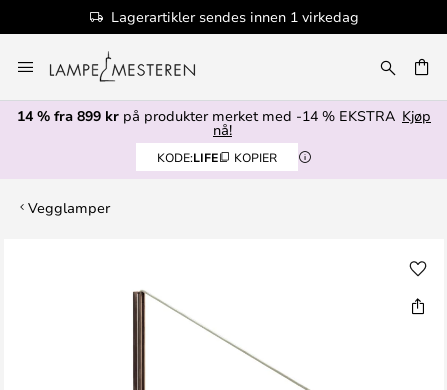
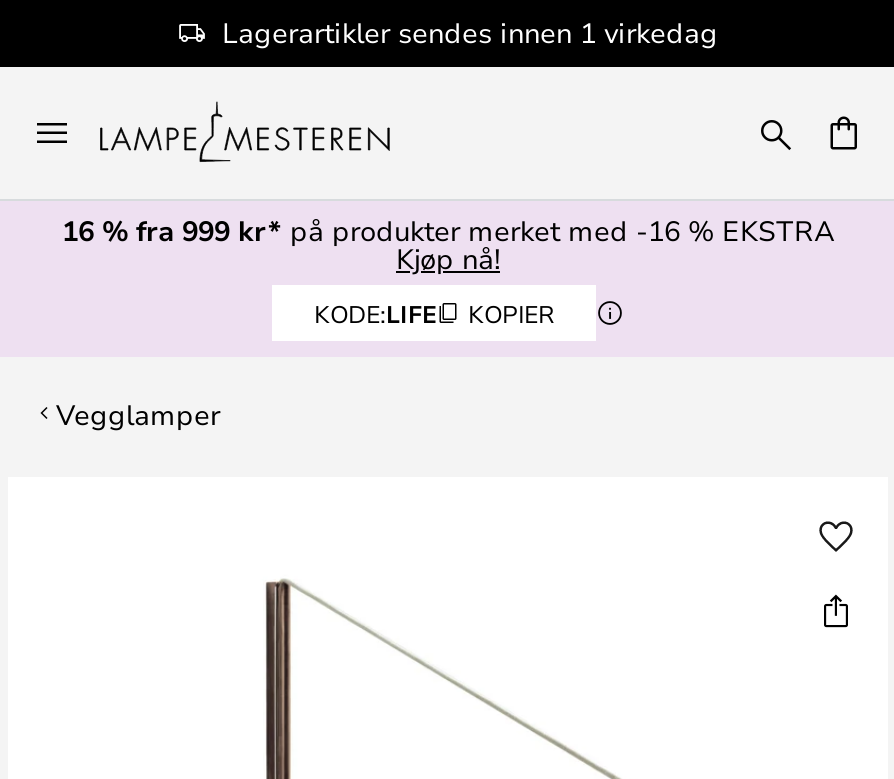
- 14 % fra 899 kr på produkter merket med -14 % EKSTRA Kjøp
- nå!
+ 16 % fra 999 kr* på produkter merket med -16 % EKSTRA
+ Kjøp nå!
